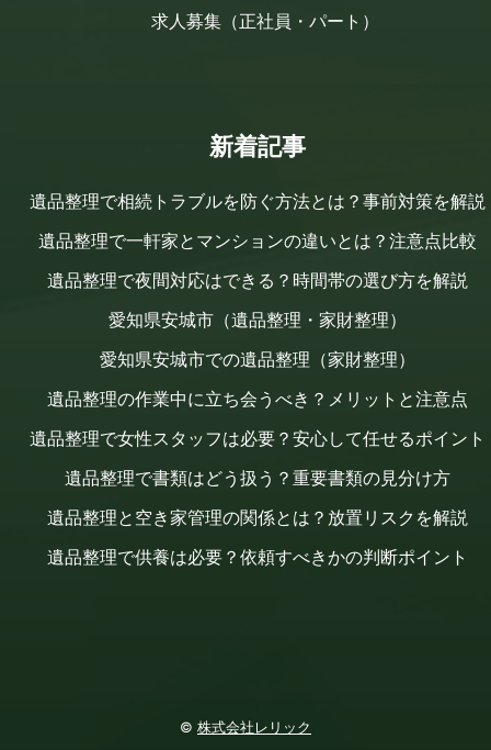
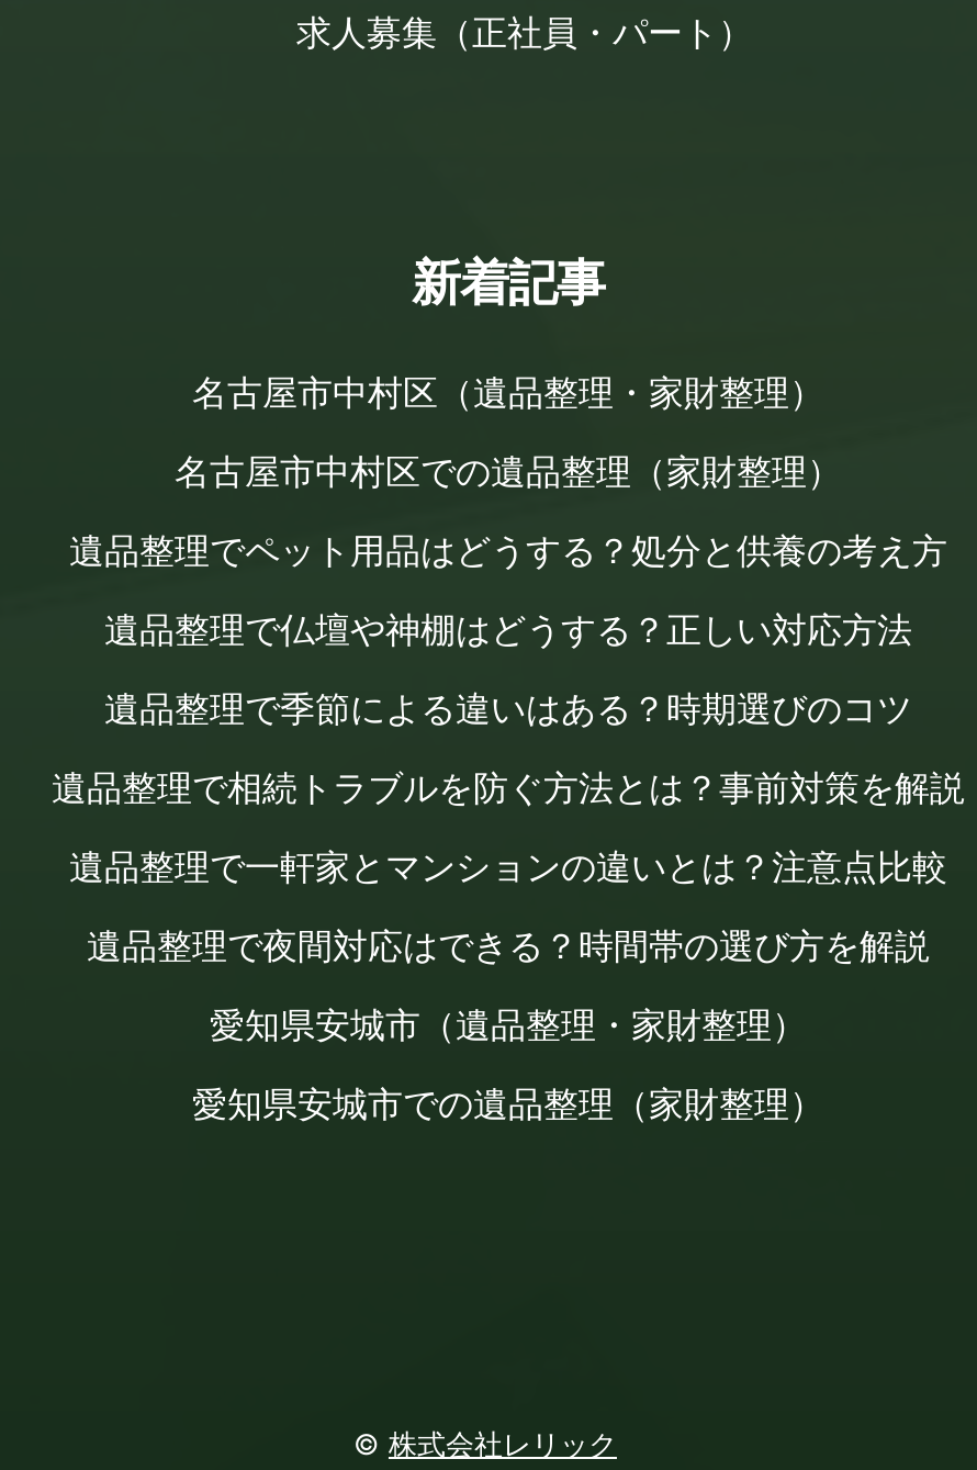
+ 名古屋市中村区（遺品整理・家財整理）
+ 名古屋市中村区での遺品整理（家財整理）
+ 遺品整理でペット用品はどうする？処分と供養の考え方
+ 遺品整理で仏壇や神棚はどうする？正しい対応方法
+ 遺品整理で季節による違いはある？時期選びのコツ

moved down: 遺品整理で相続トラブルを防ぐ方法とは？事前対策を解説 | 遺品整理で一軒家とマンションの違いとは？注意点比較 | 遺品整理で夜間対応はできる？時間帯の選び方を解説 | 愛知県安城市（遺品整理・家財整理） | 愛知県安城市での遺品整理（家財整理）

- 遺品整理の作業中に立ち会うべき？メリットと注意点
- 遺品整理で女性スタッフは必要？安心して任せるポイント
- 遺品整理で書類はどう扱う？重要書類の見分け方
- 遺品整理と空き家管理の関係とは？放置リスクを解説
- 遺品整理で供養は必要？依頼すべきかの判断ポイント
